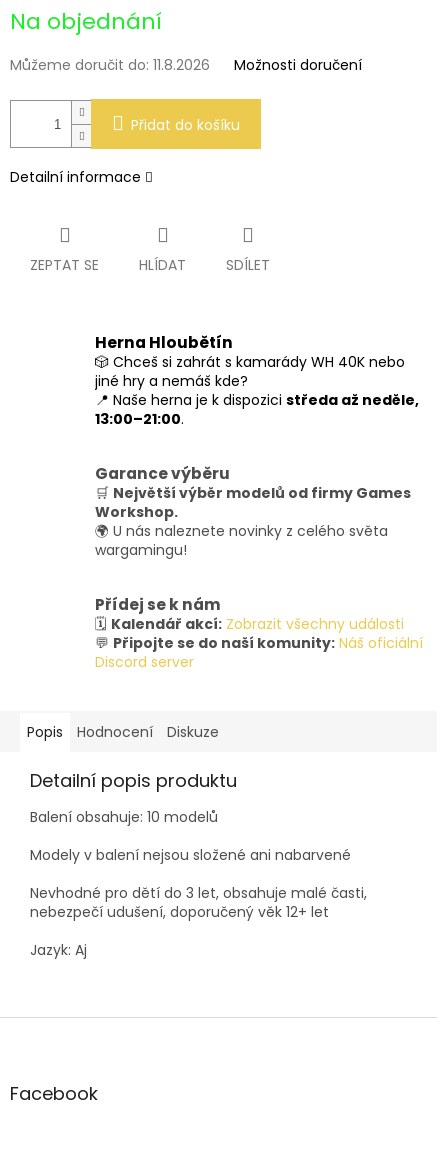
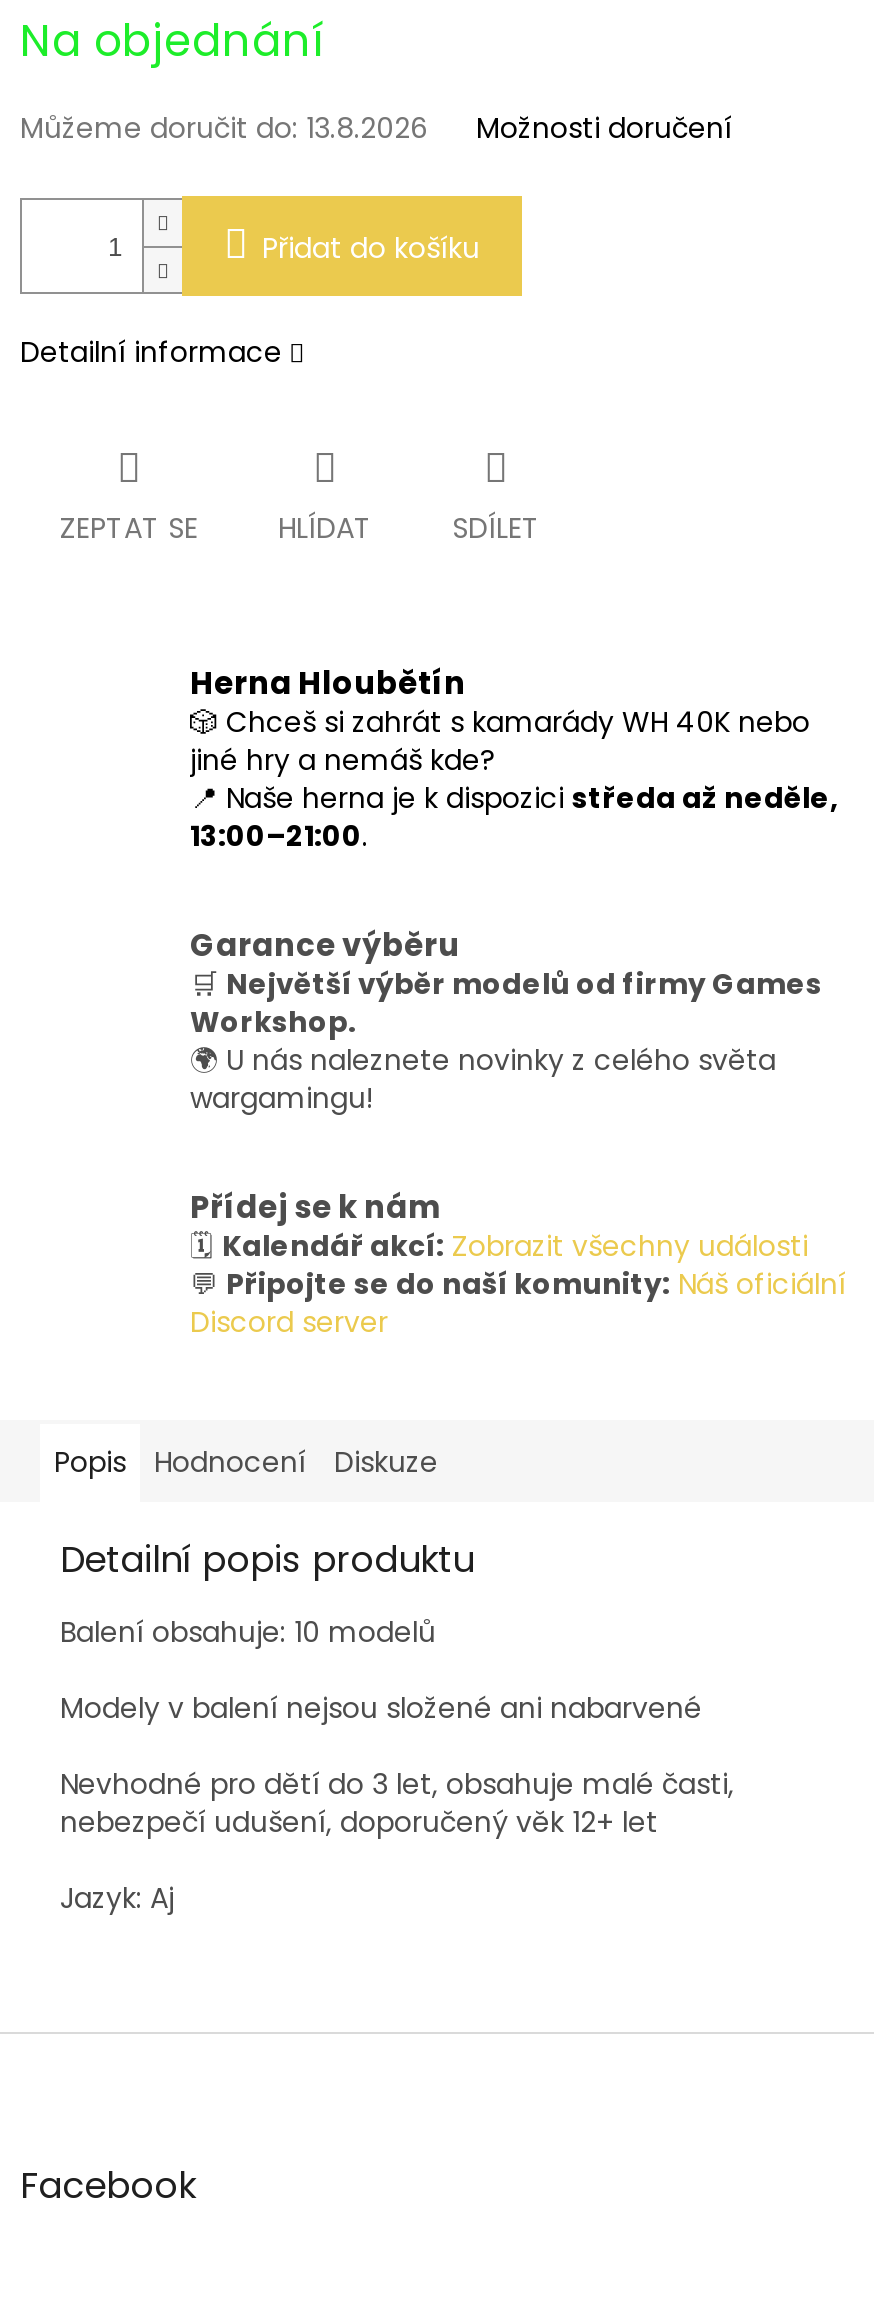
- Můžeme doručit do: 11.8.2026
+ Můžeme doručit do: 13.8.2026
